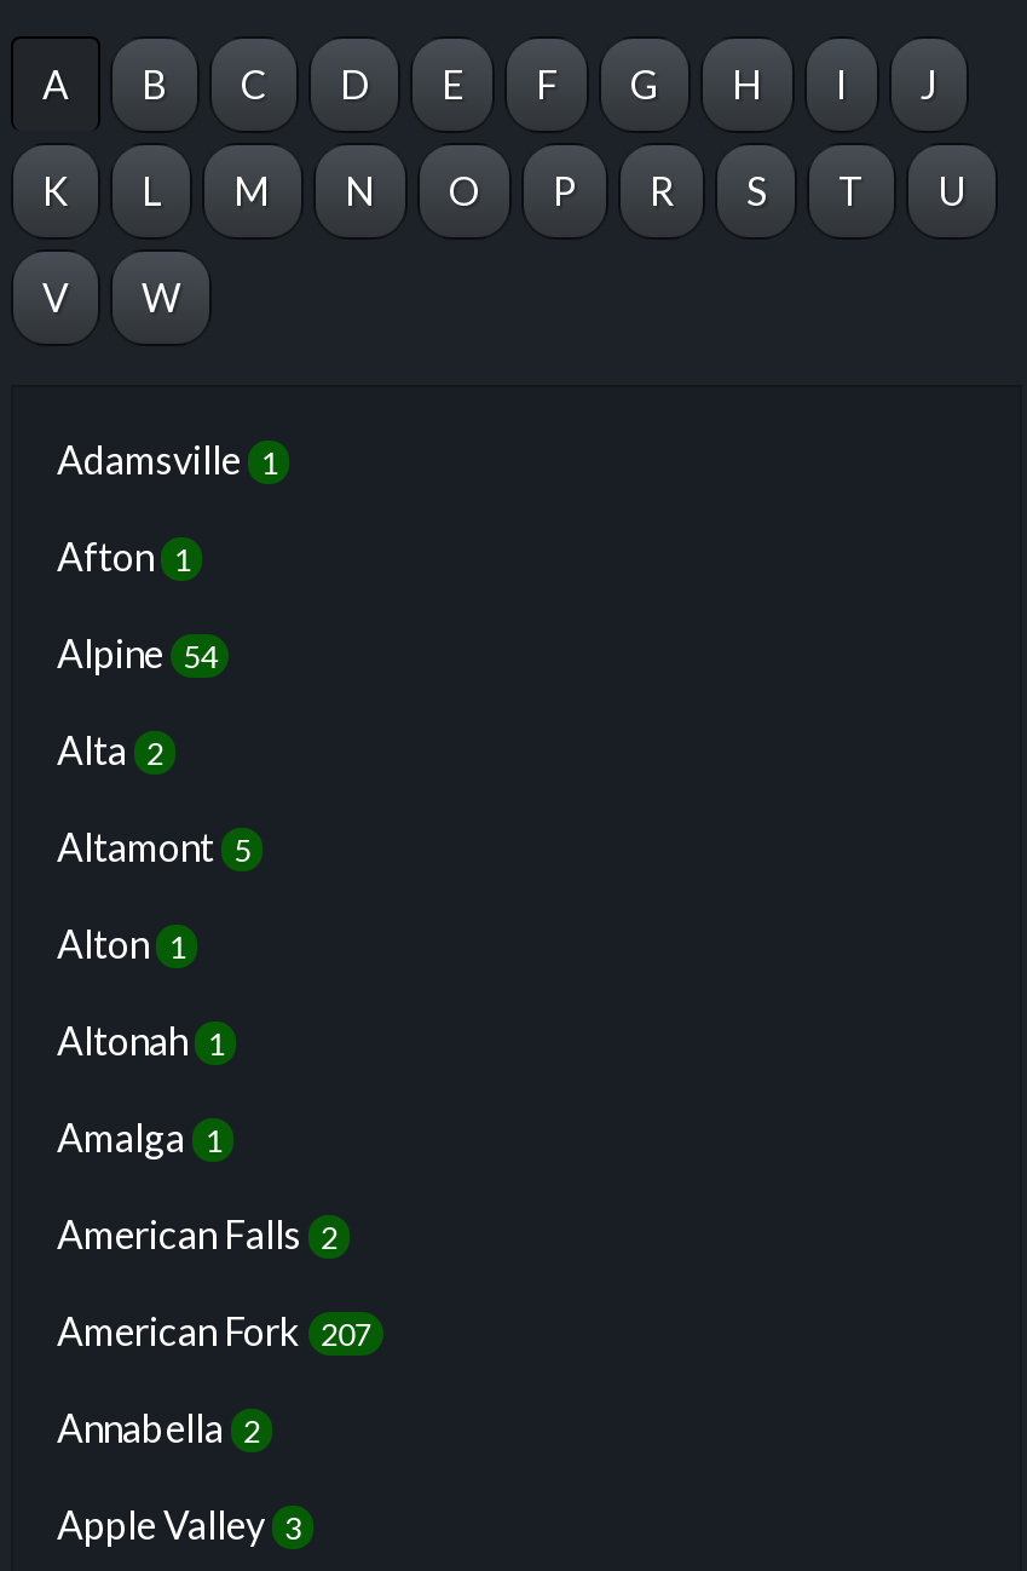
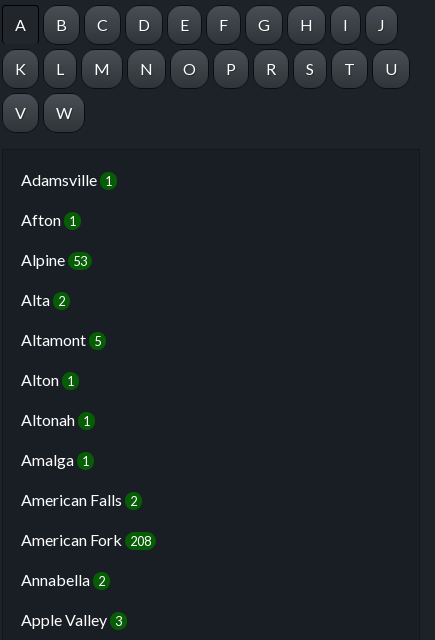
- Alpine 54
+ Alpine 53

- American Fork 207
+ American Fork 208
